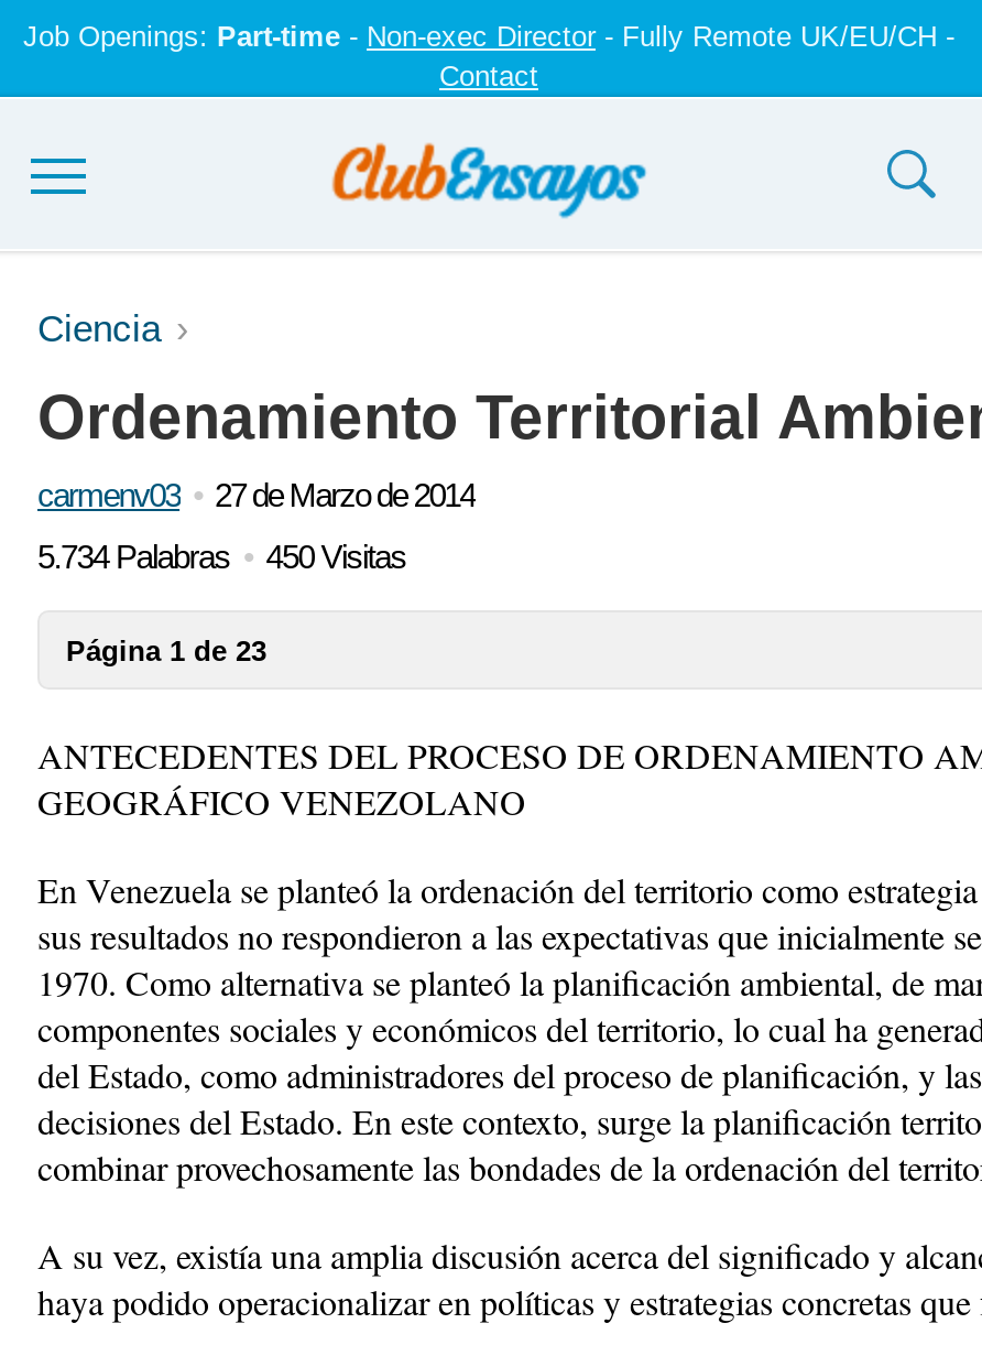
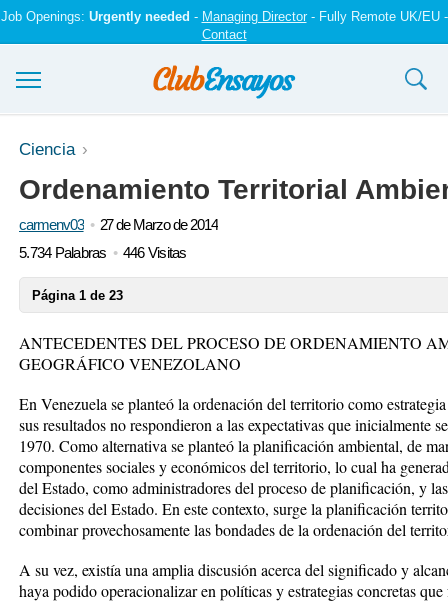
- Job Openings: Part-time - Non-exec Director - Fully Remote UK/EU/CH -
+ Job Openings: Urgently needed - Managing Director - Fully Remote UK/EU -

- 5.734 Palabras 450 Visitas
+ 5.734 Palabras 446 Visitas
